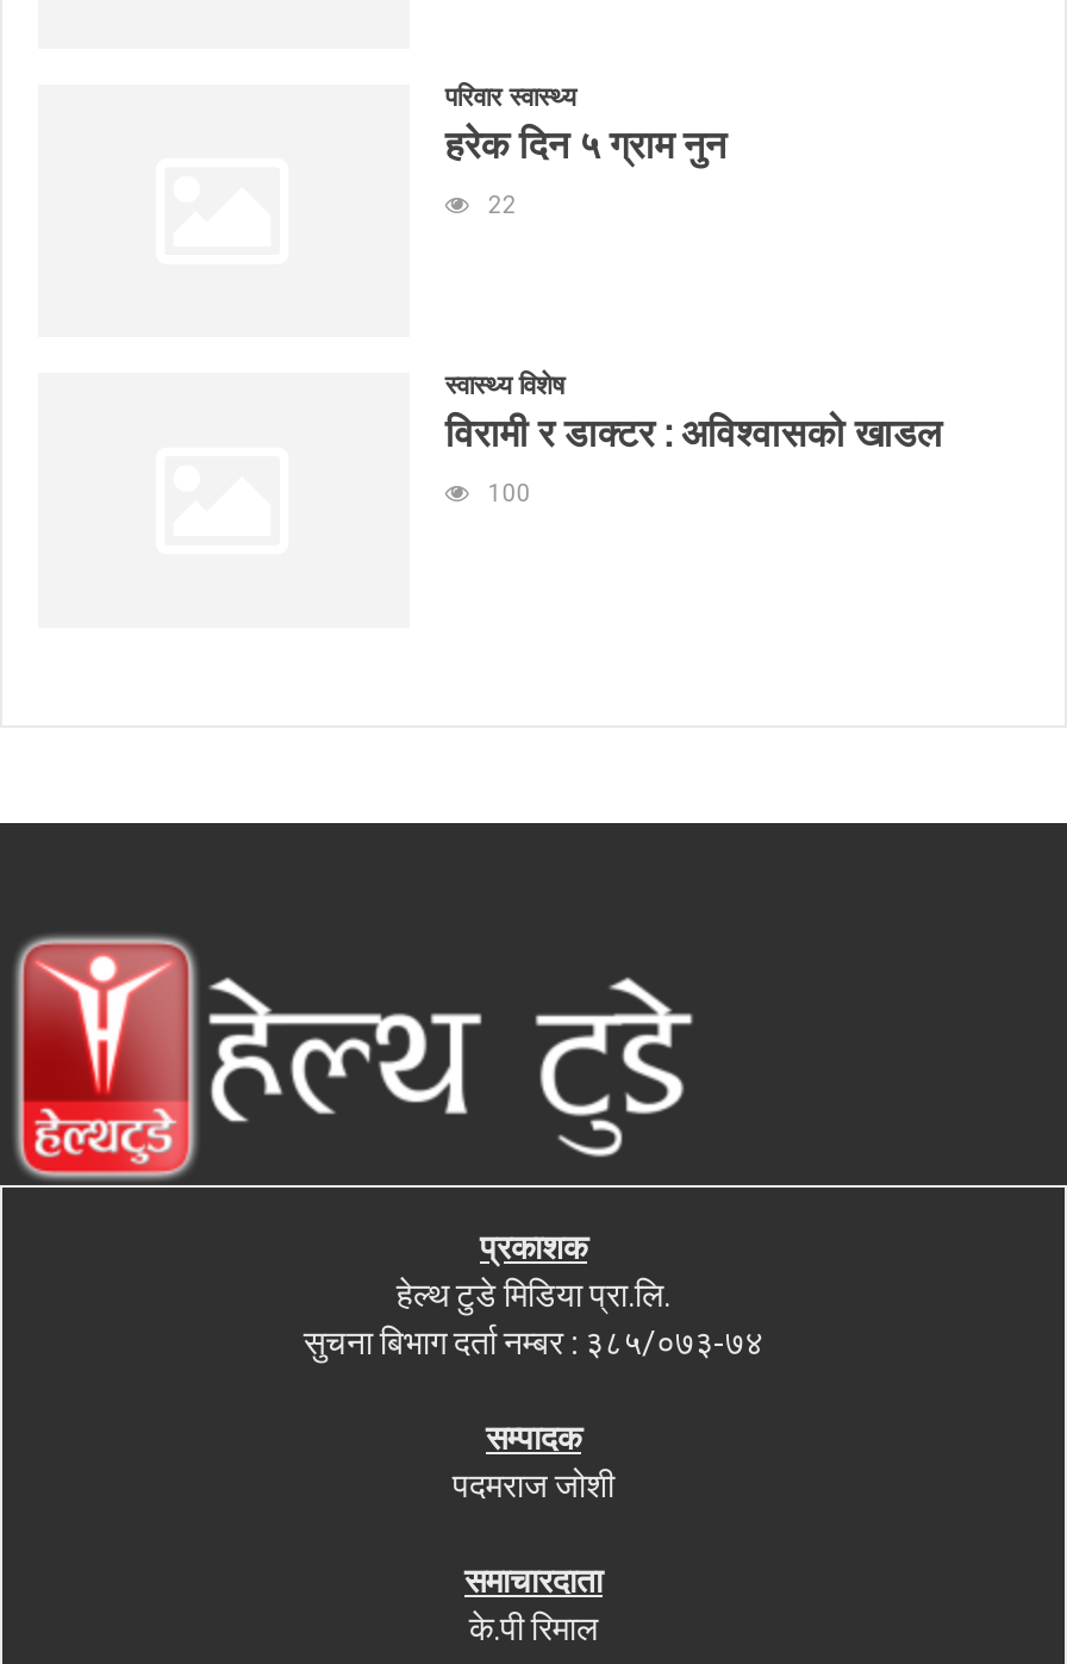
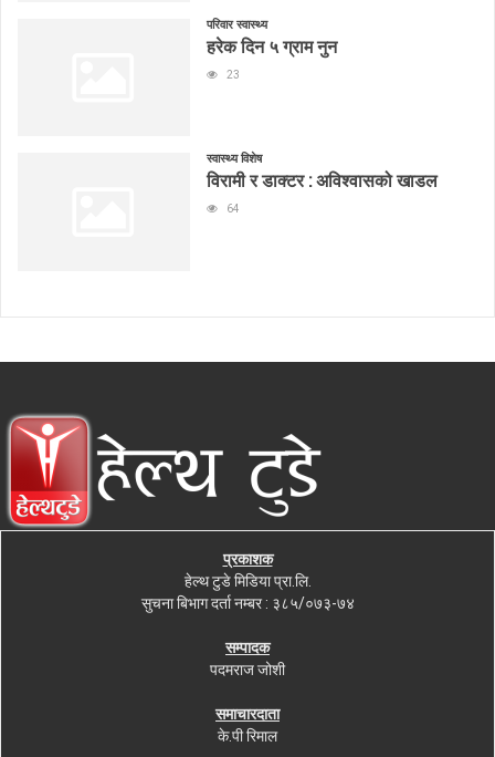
- 22
+ 23

- 100
+ 64
